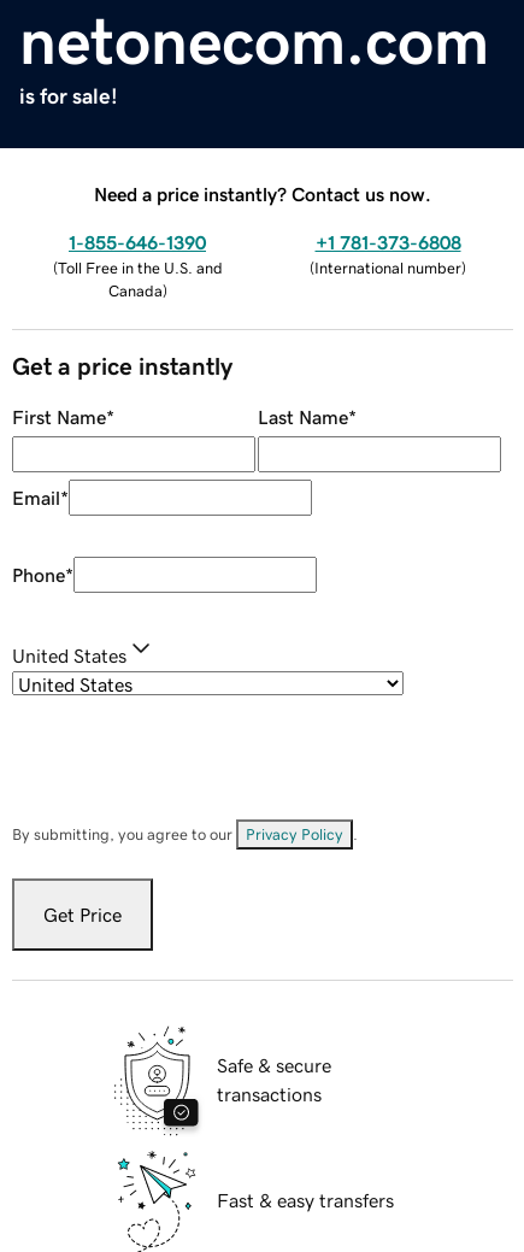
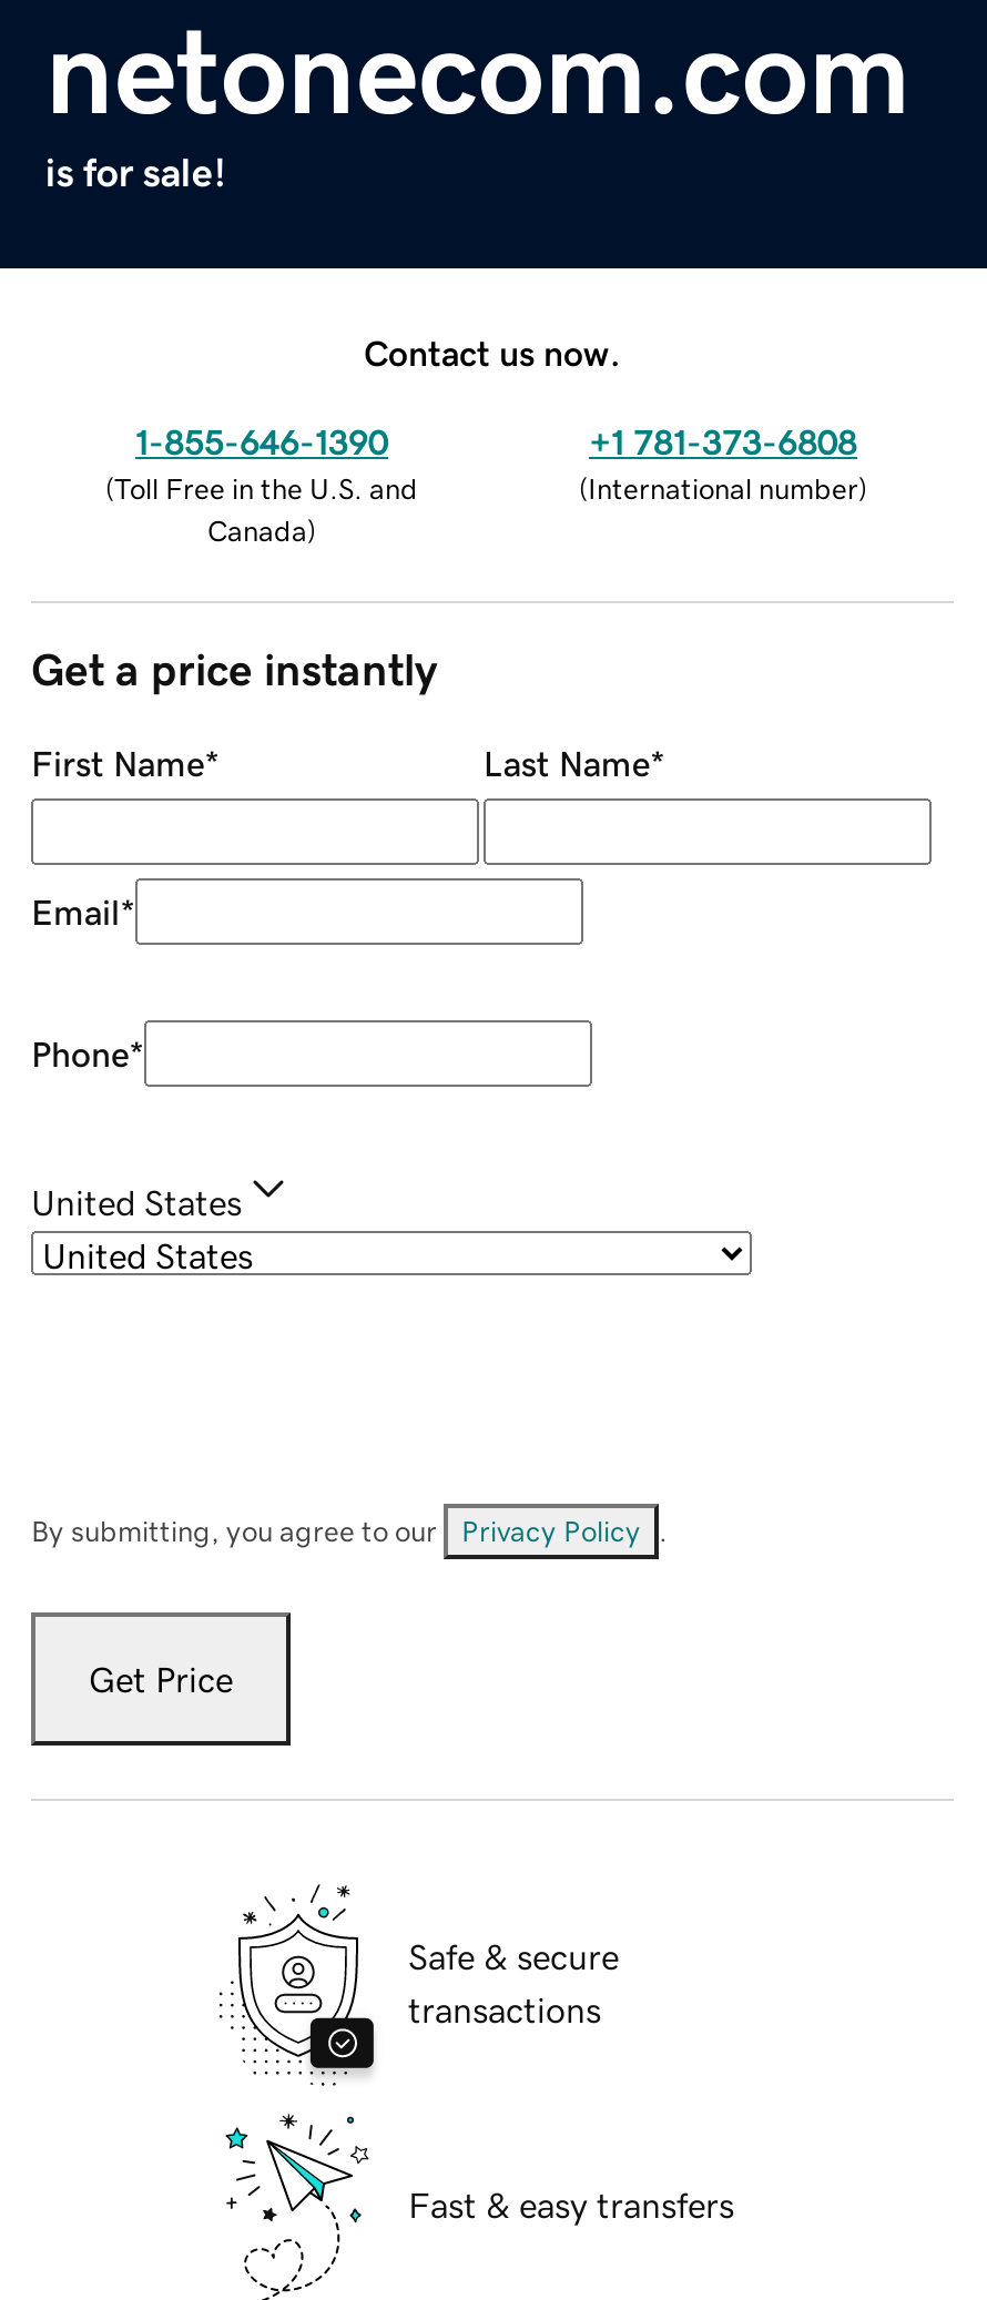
- Need a price instantly? Contact us now.
+ Contact us now.
